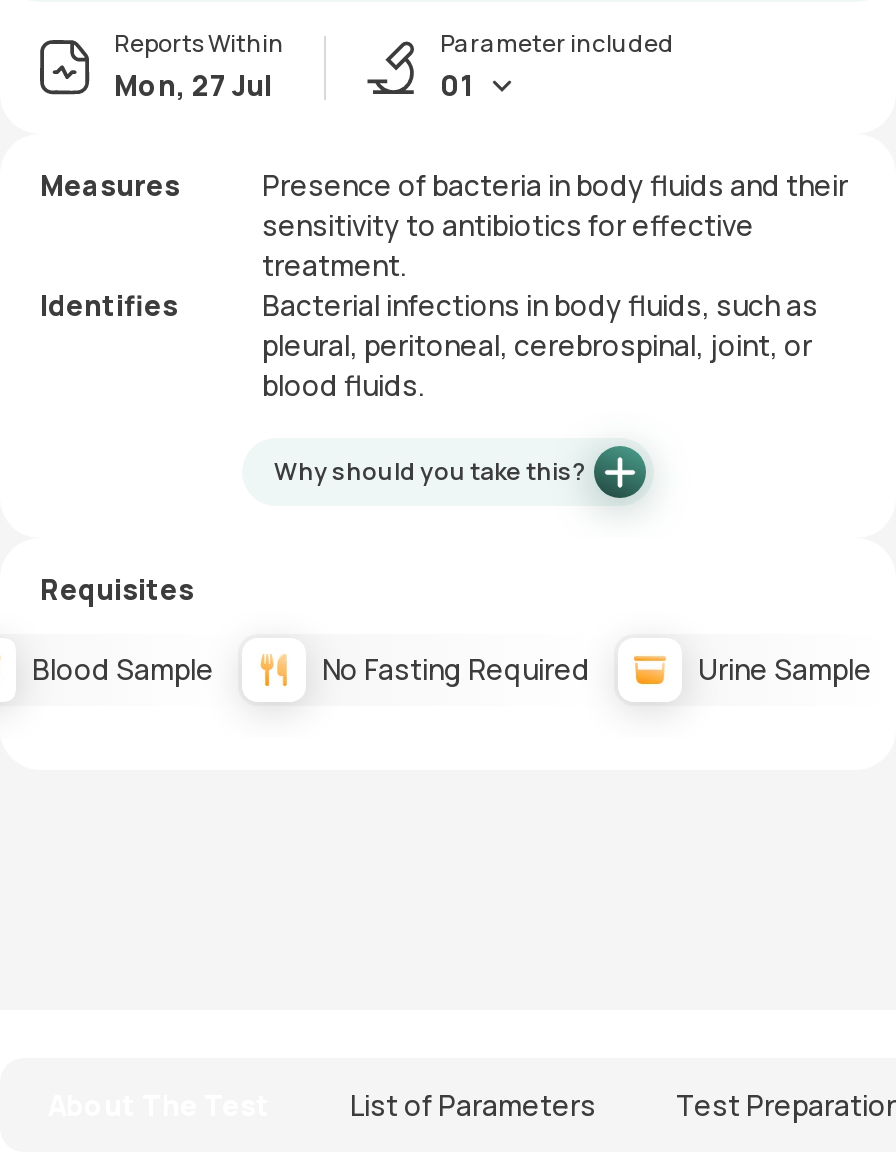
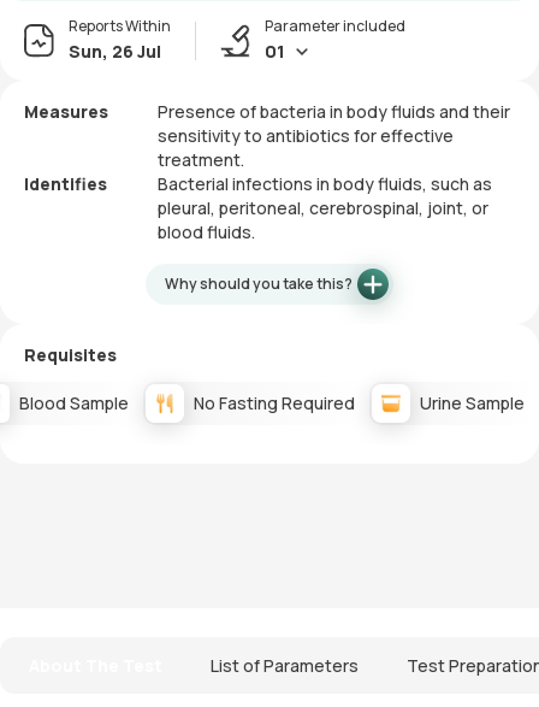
- Mon, 27 Jul
+ Sun, 26 Jul
